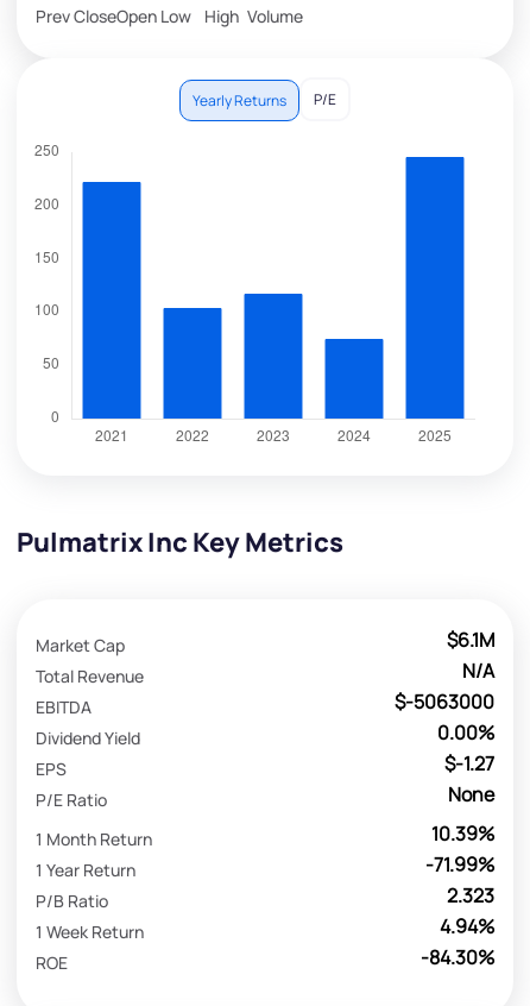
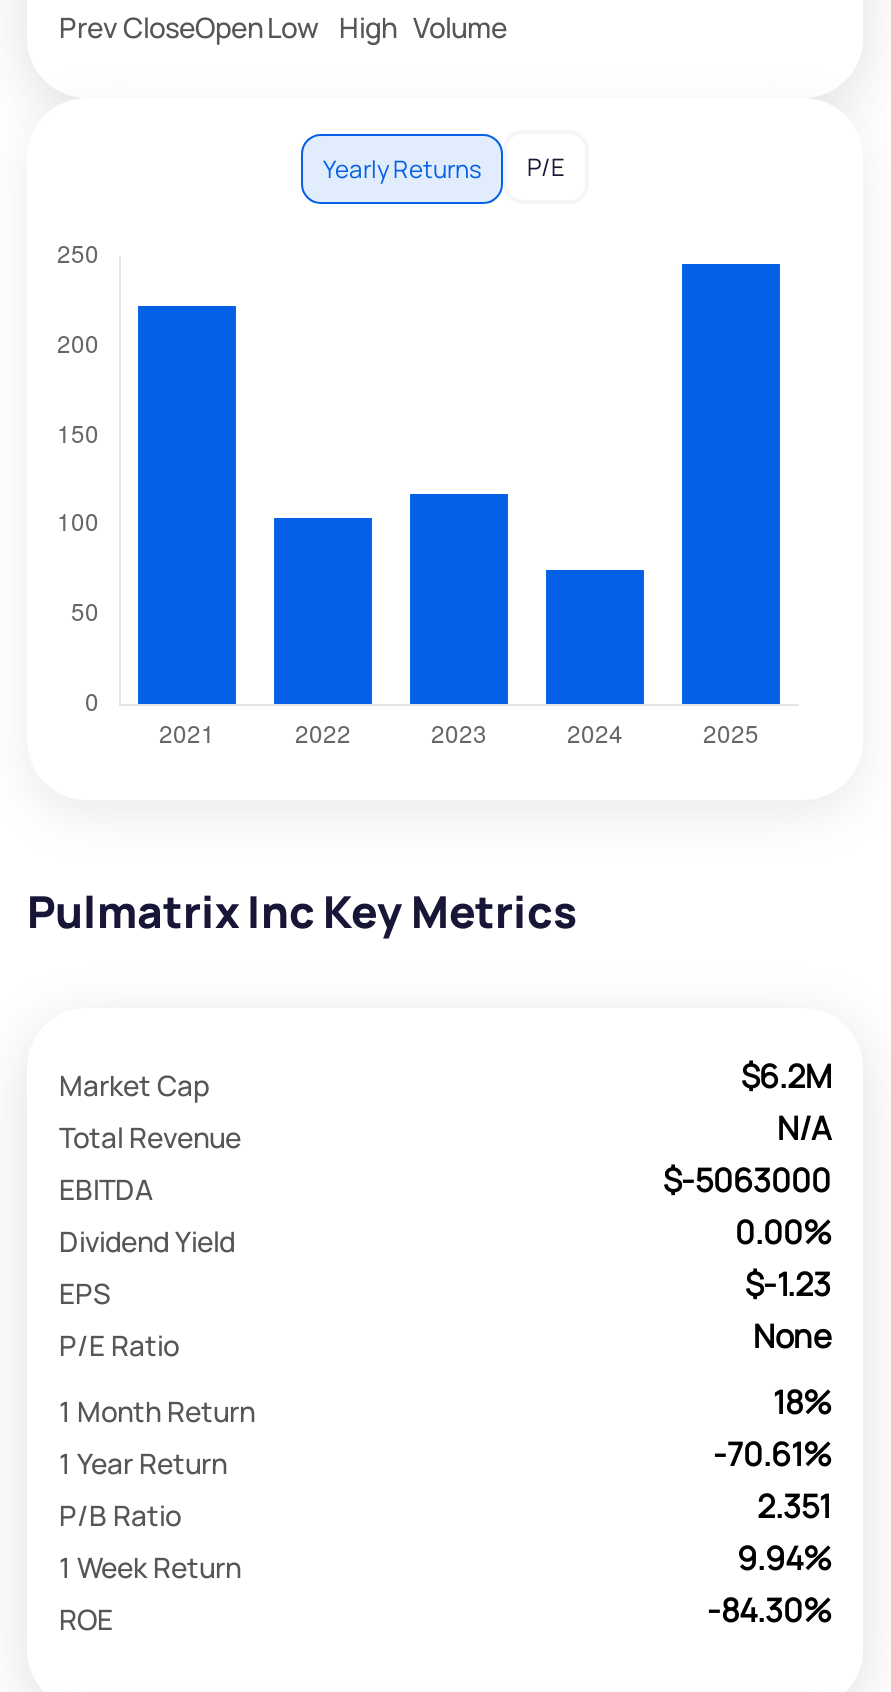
- $6.1M
+ $6.2M

- $-1.27
+ $-1.23

- 10.39%
+ 18%

- -71.99%
+ -70.61%

- 2.323
+ 2.351

- 4.94%
+ 9.94%
